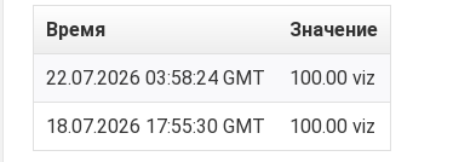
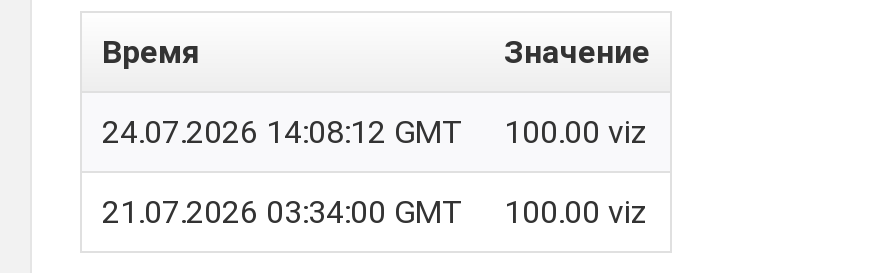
- 22.07.2026 03:58:24 GMT 100.00 viz
+ 24.07.2026 14:08:12 GMT 100.00 viz

- 18.07.2026 17:55:30 GMT 100.00 viz
+ 21.07.2026 03:34:00 GMT 100.00 viz
